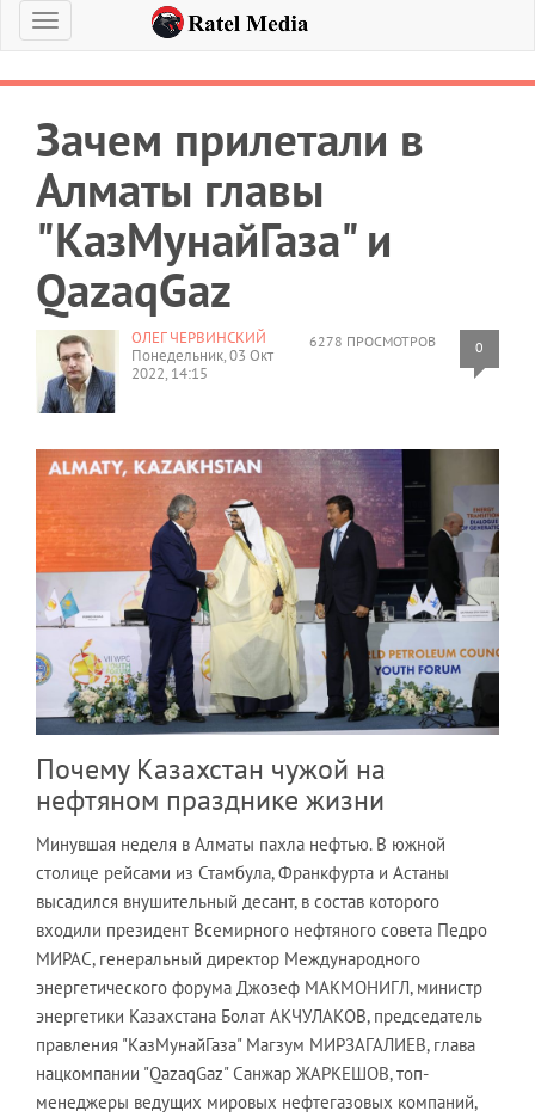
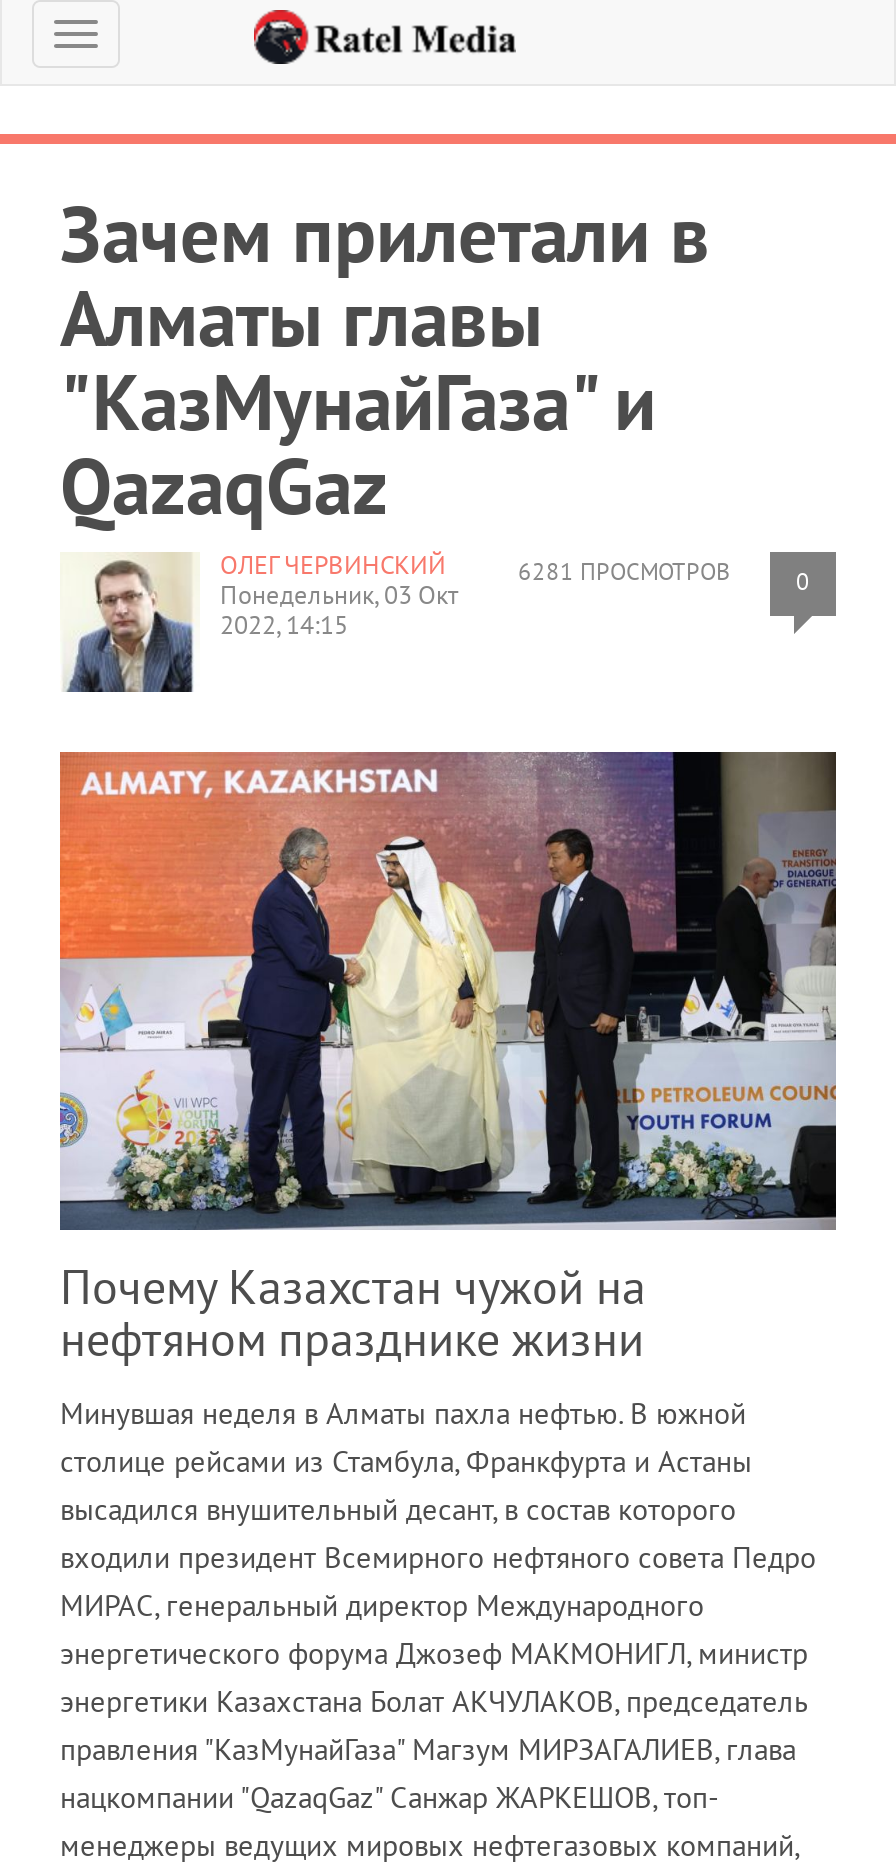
- 6278 ПРОСМОТРОВ
+ 6281 ПРОСМОТРОВ
